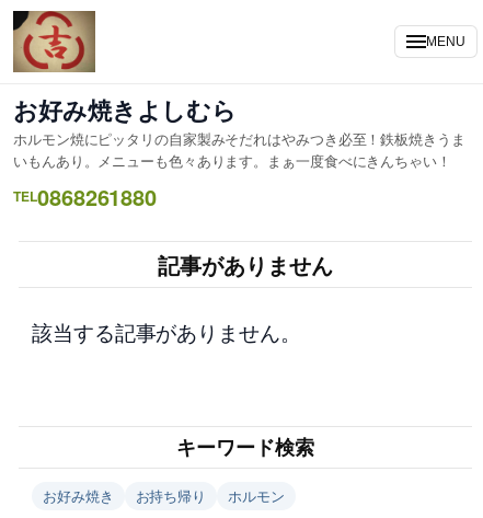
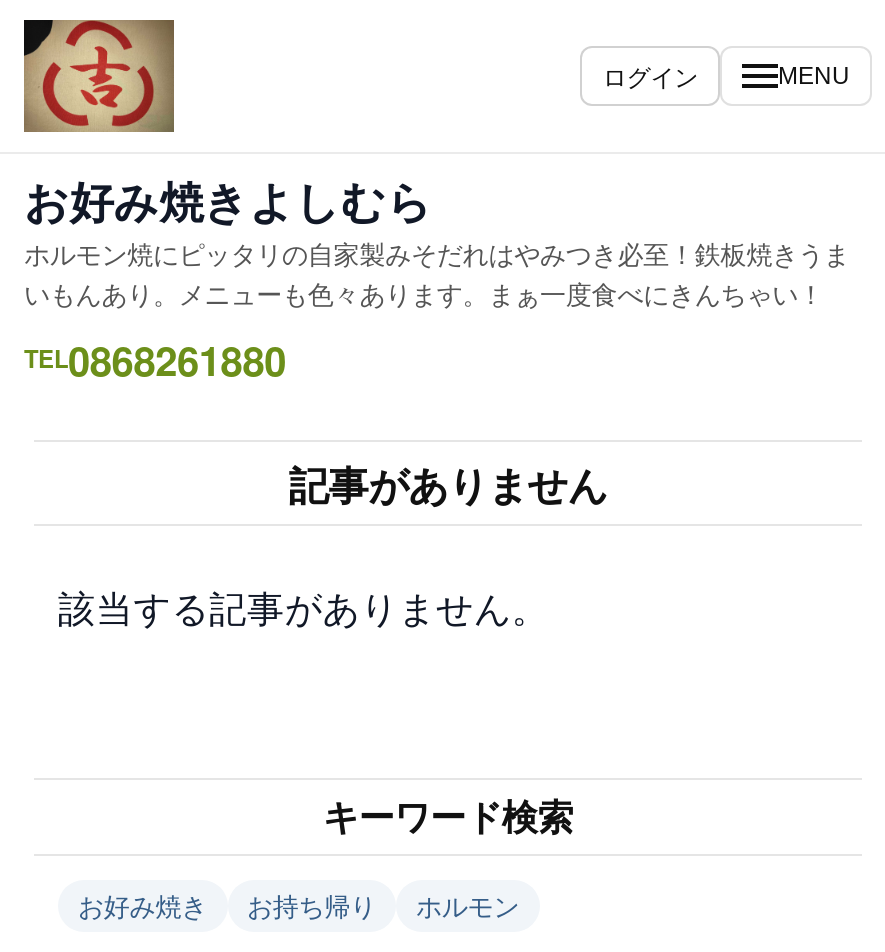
+ ログイン
